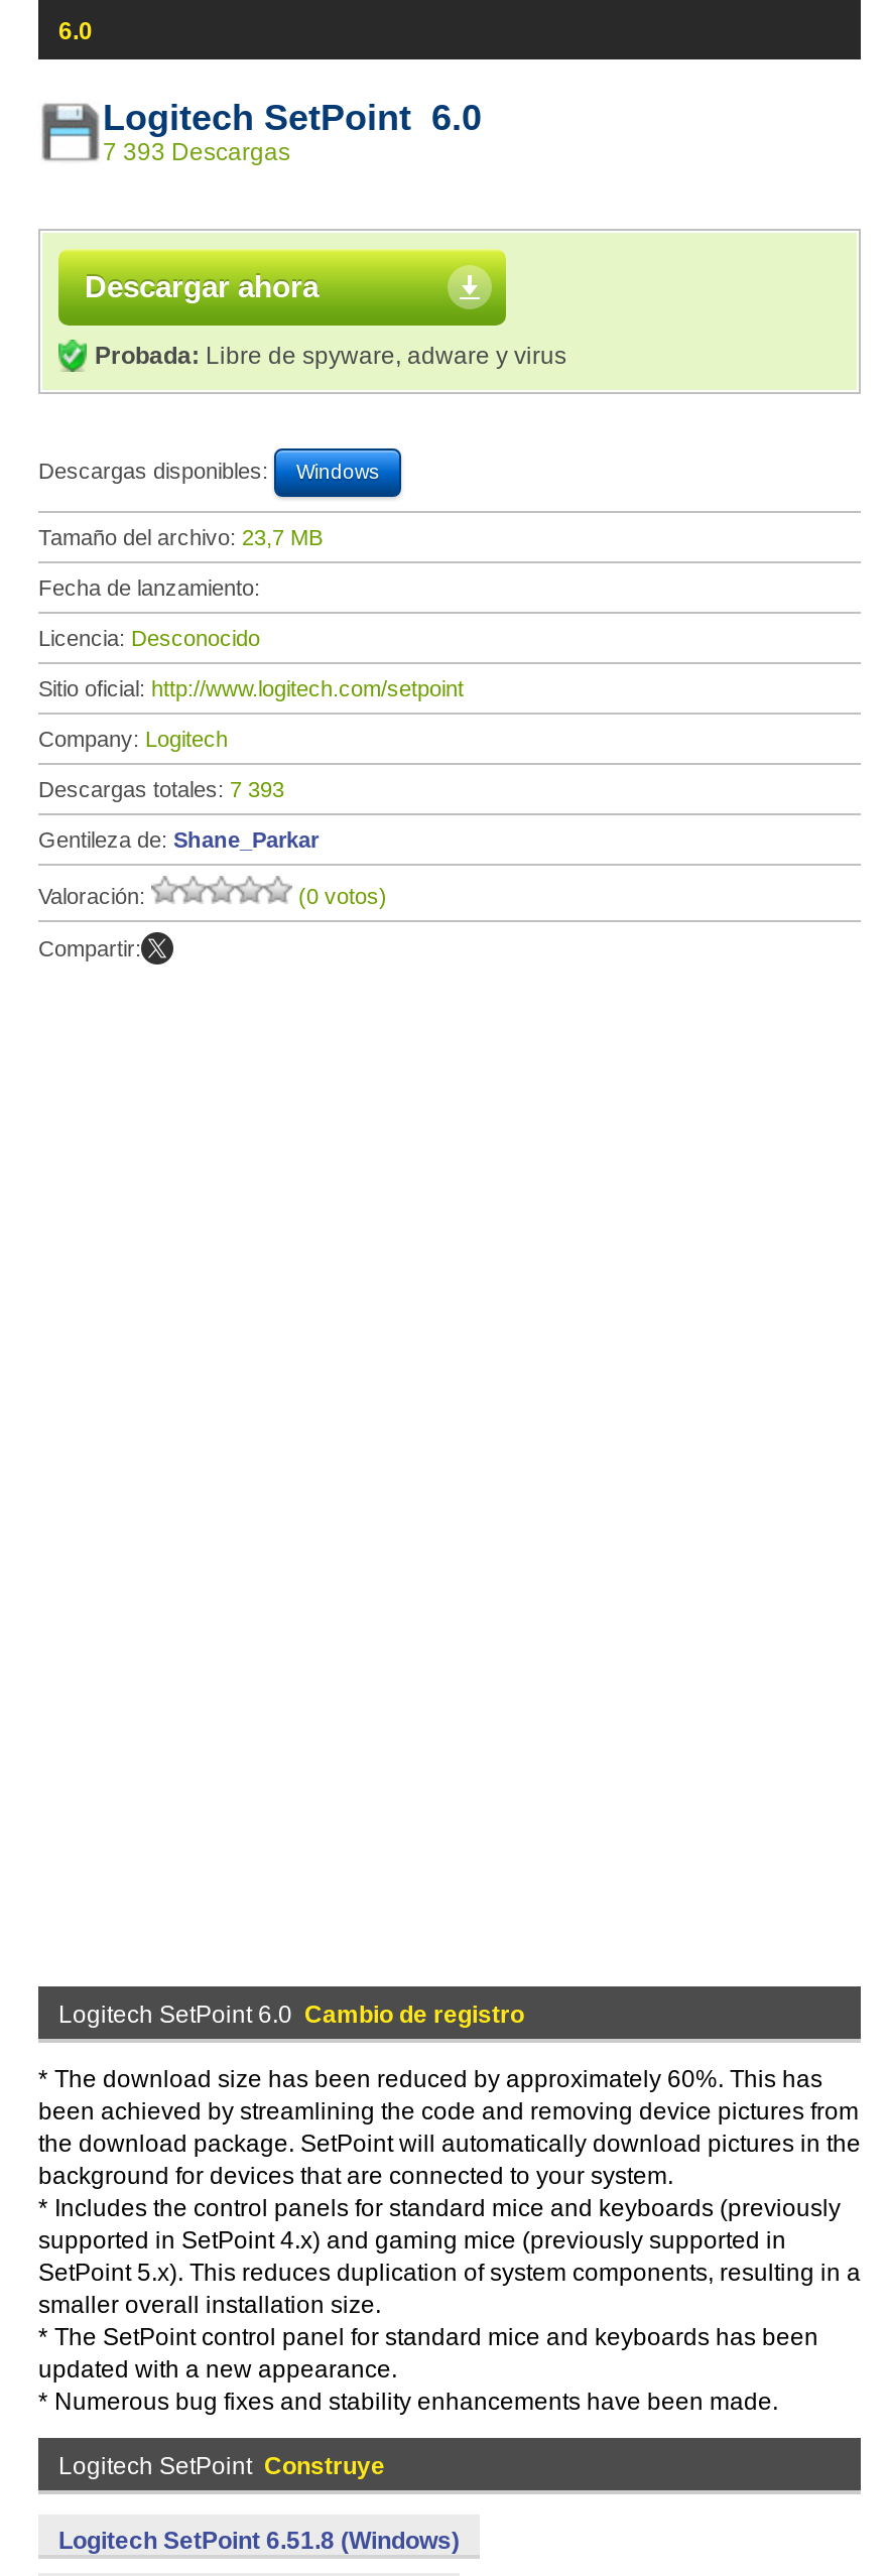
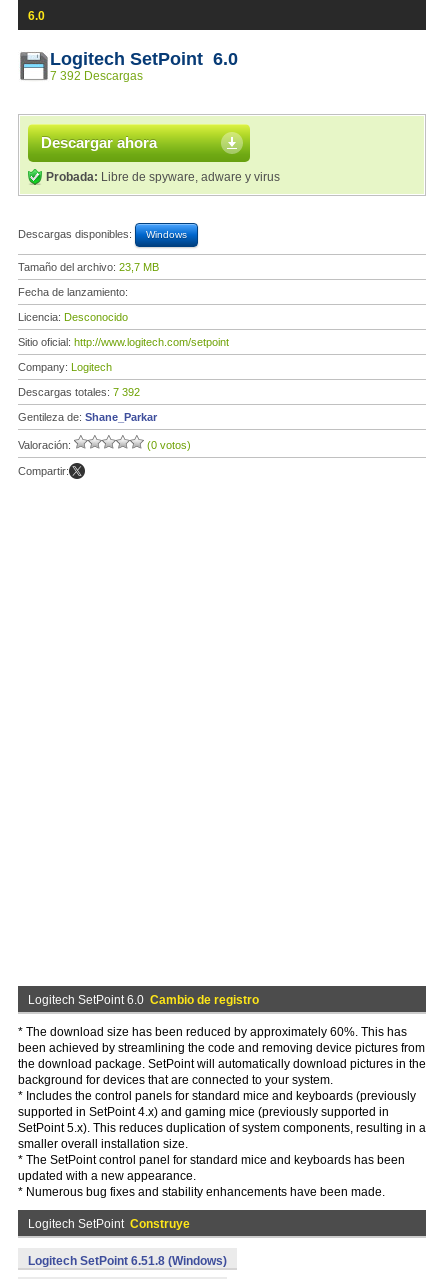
- 7 393 Descargas
+ 7 392 Descargas

- Descargas totales: 7 393
+ Descargas totales: 7 392
